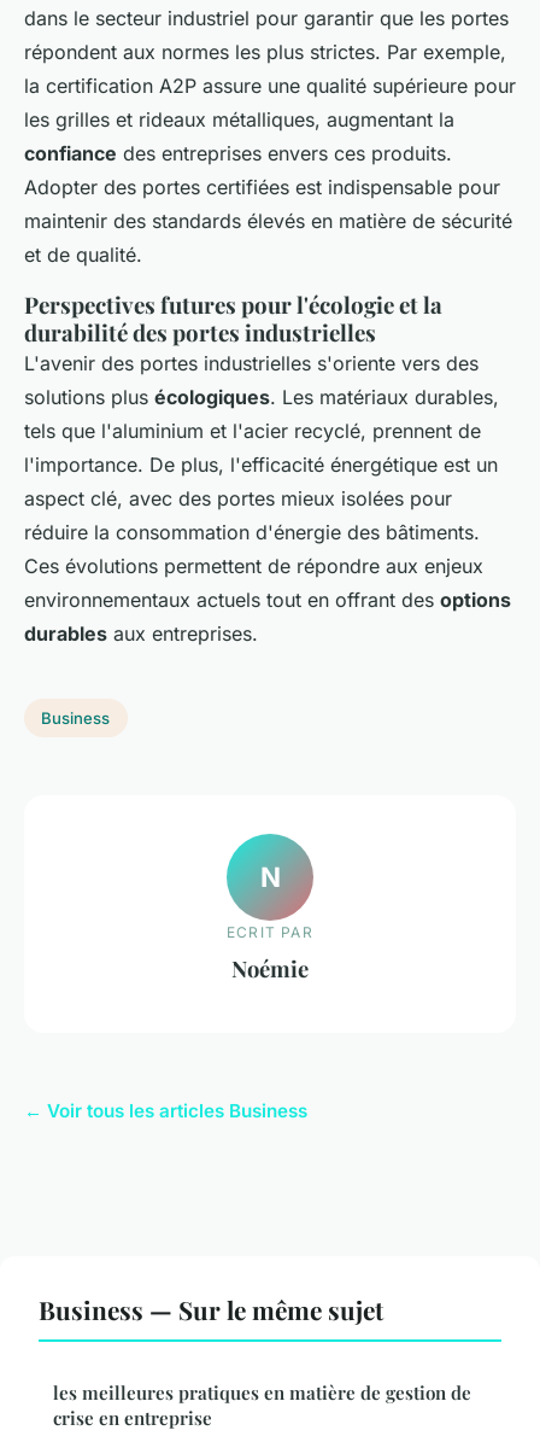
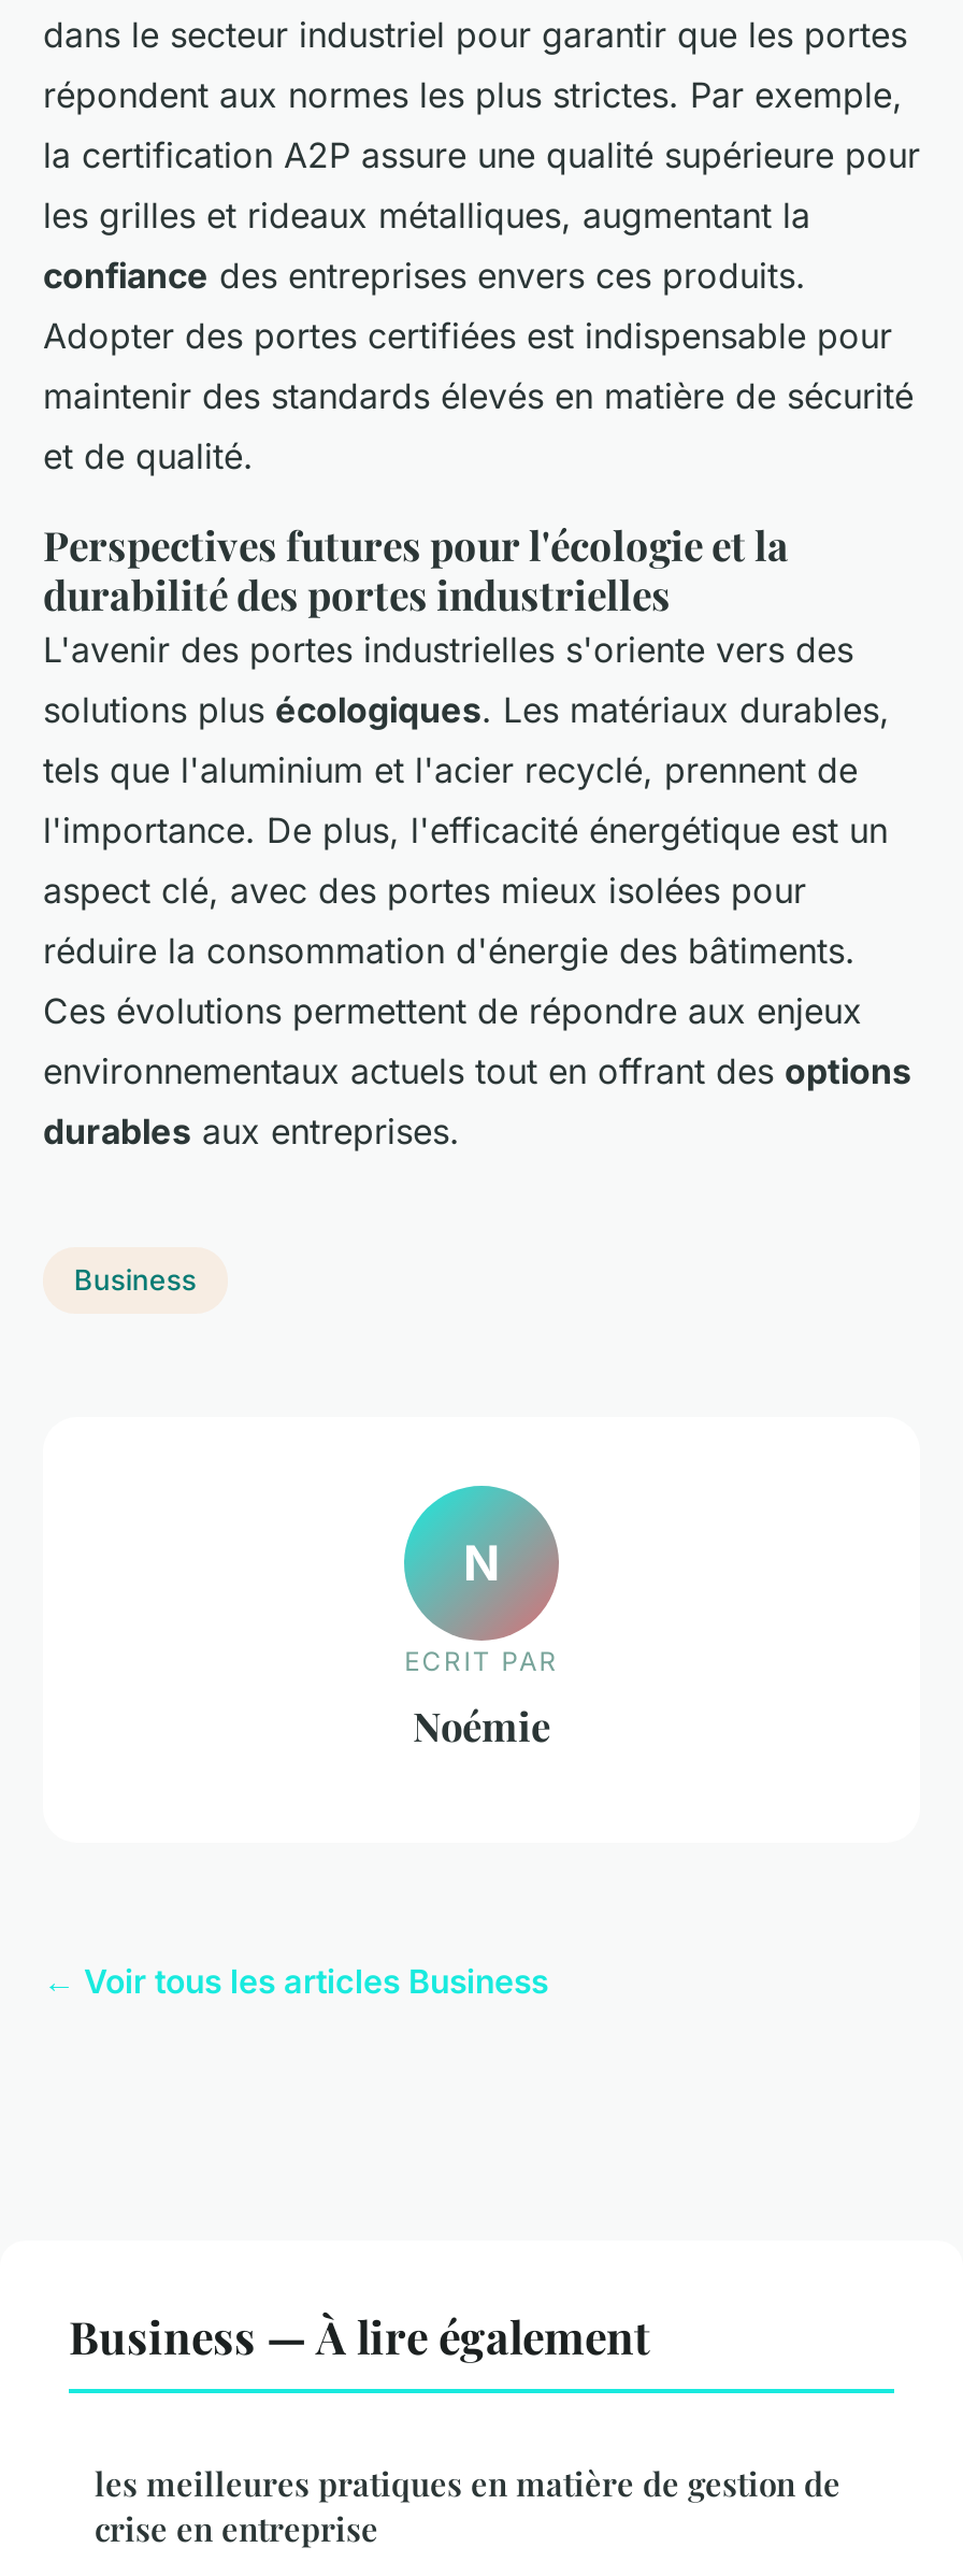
- Business — Sur le même sujet
+ Business — À lire également
